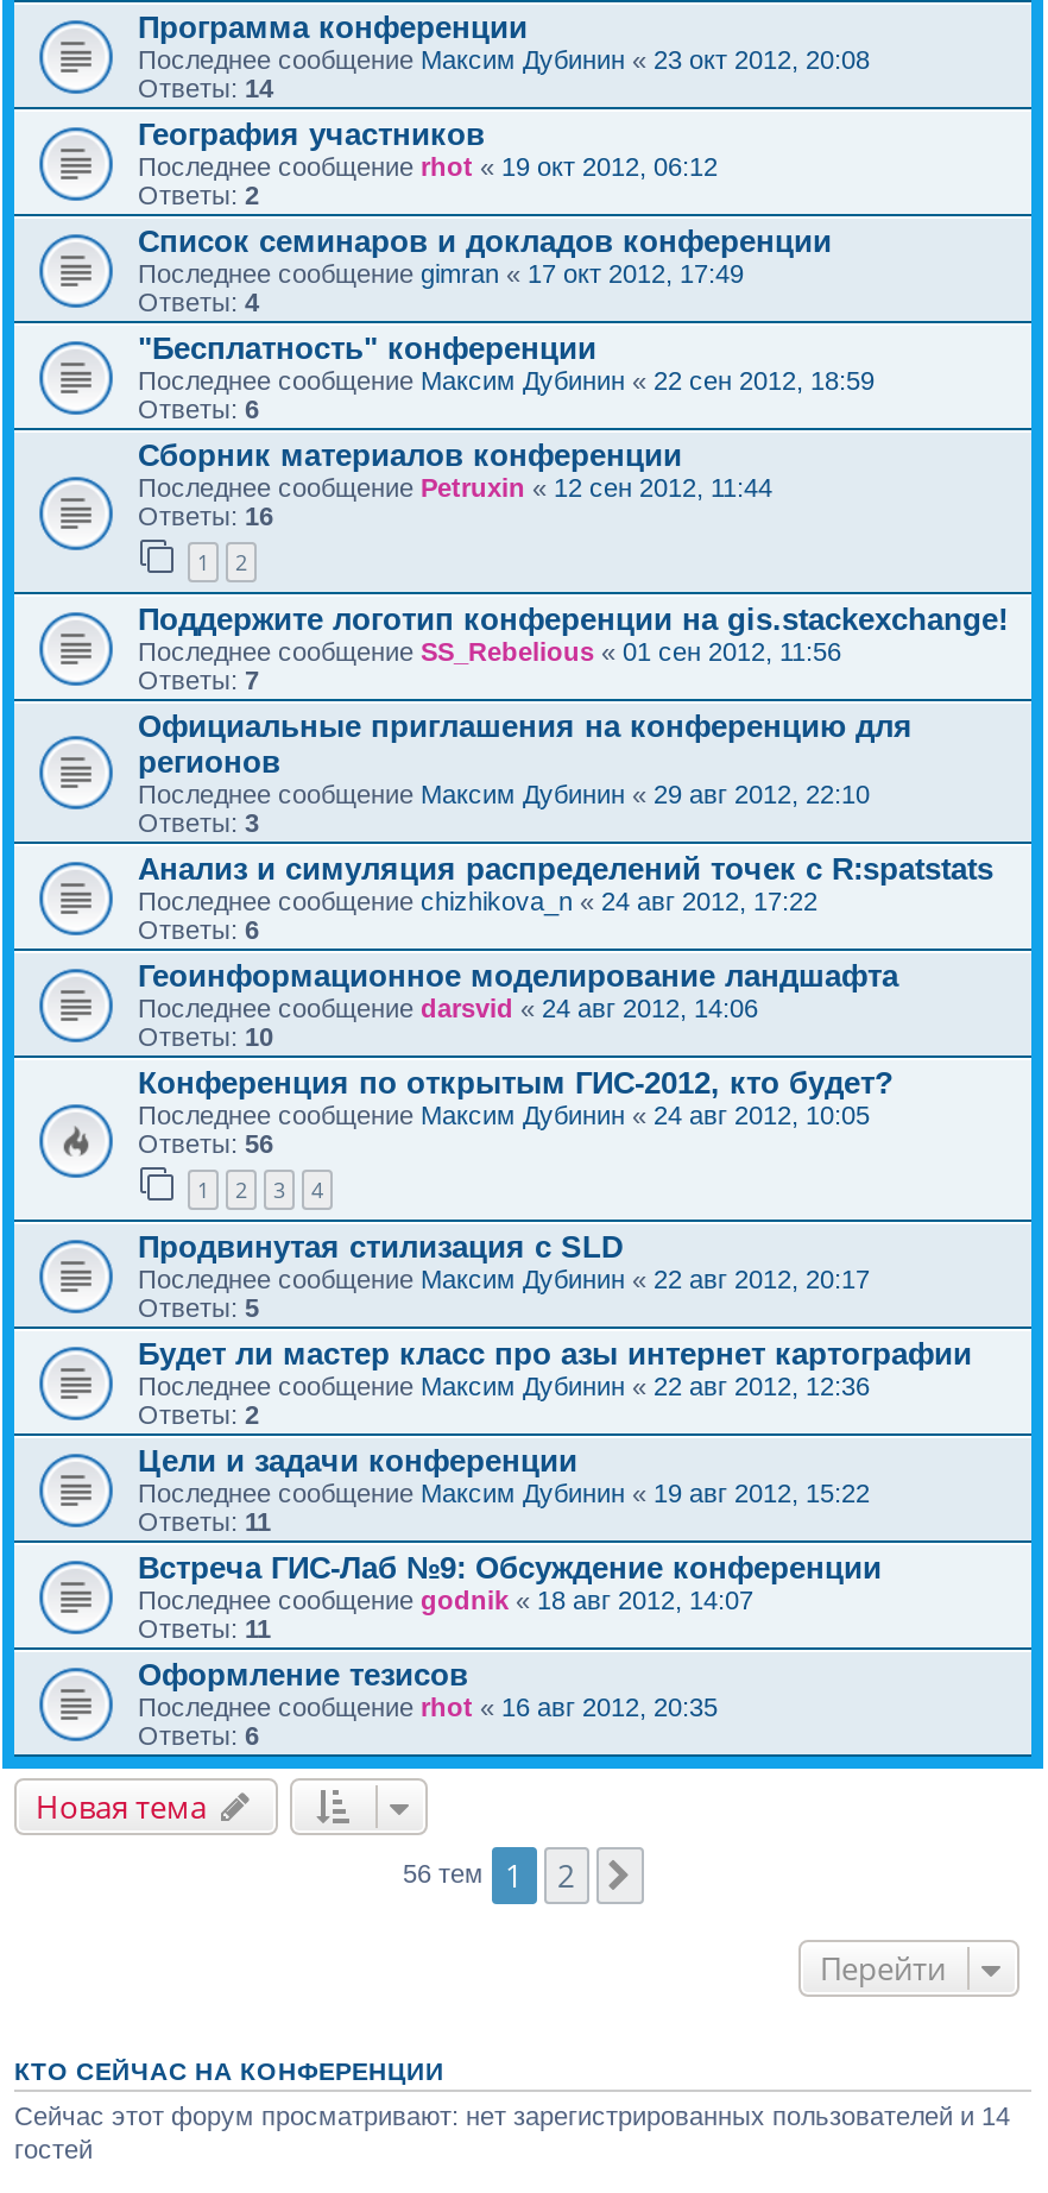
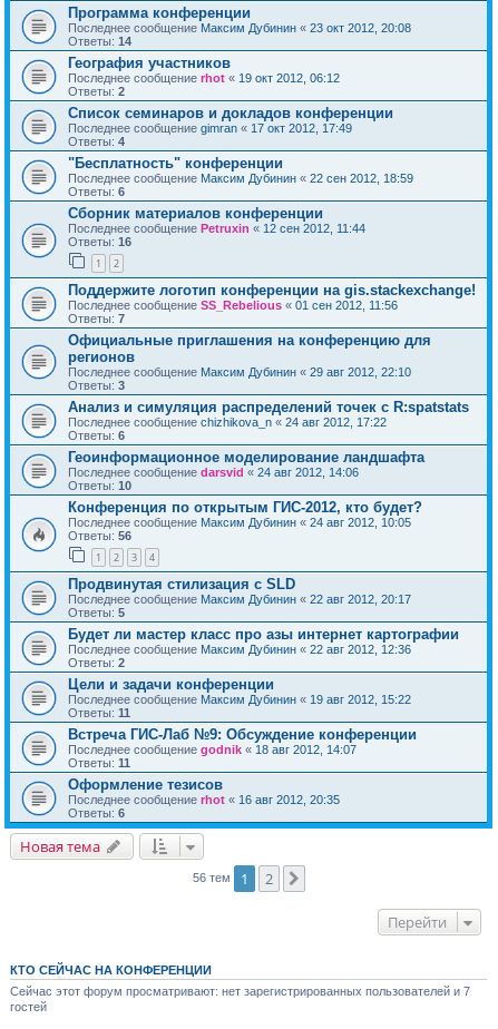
- Сейчас этот форум просматривают: нет зарегистрированных пользователей и 14
+ Сейчас этот форум просматривают: нет зарегистрированных пользователей и 7
